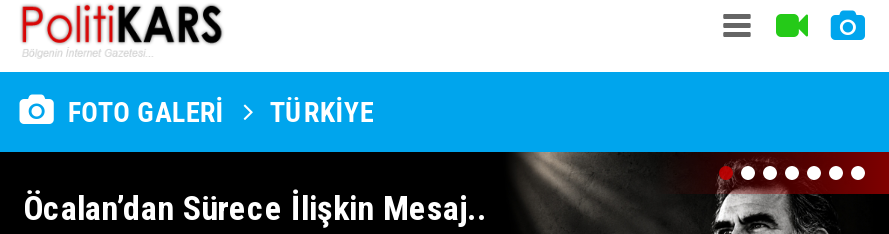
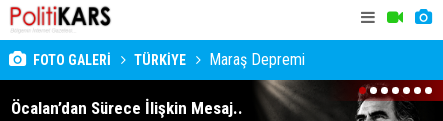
+ Maraş Depremi
